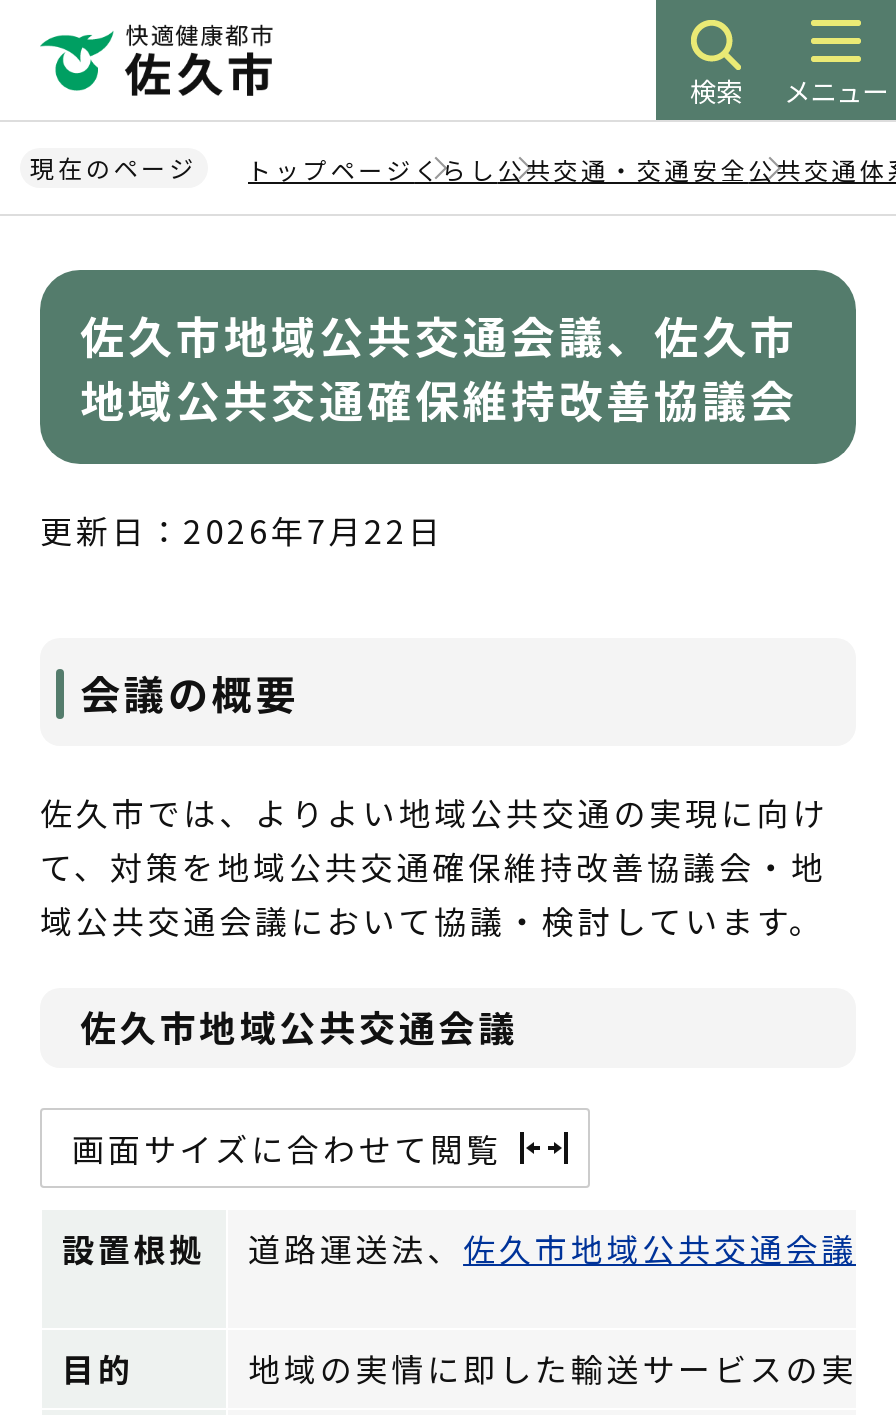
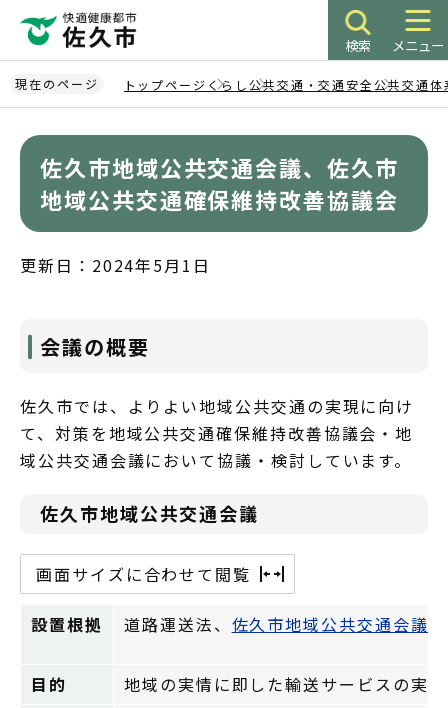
- 更新日：2026年7月22日
+ 更新日：2024年5月1日
